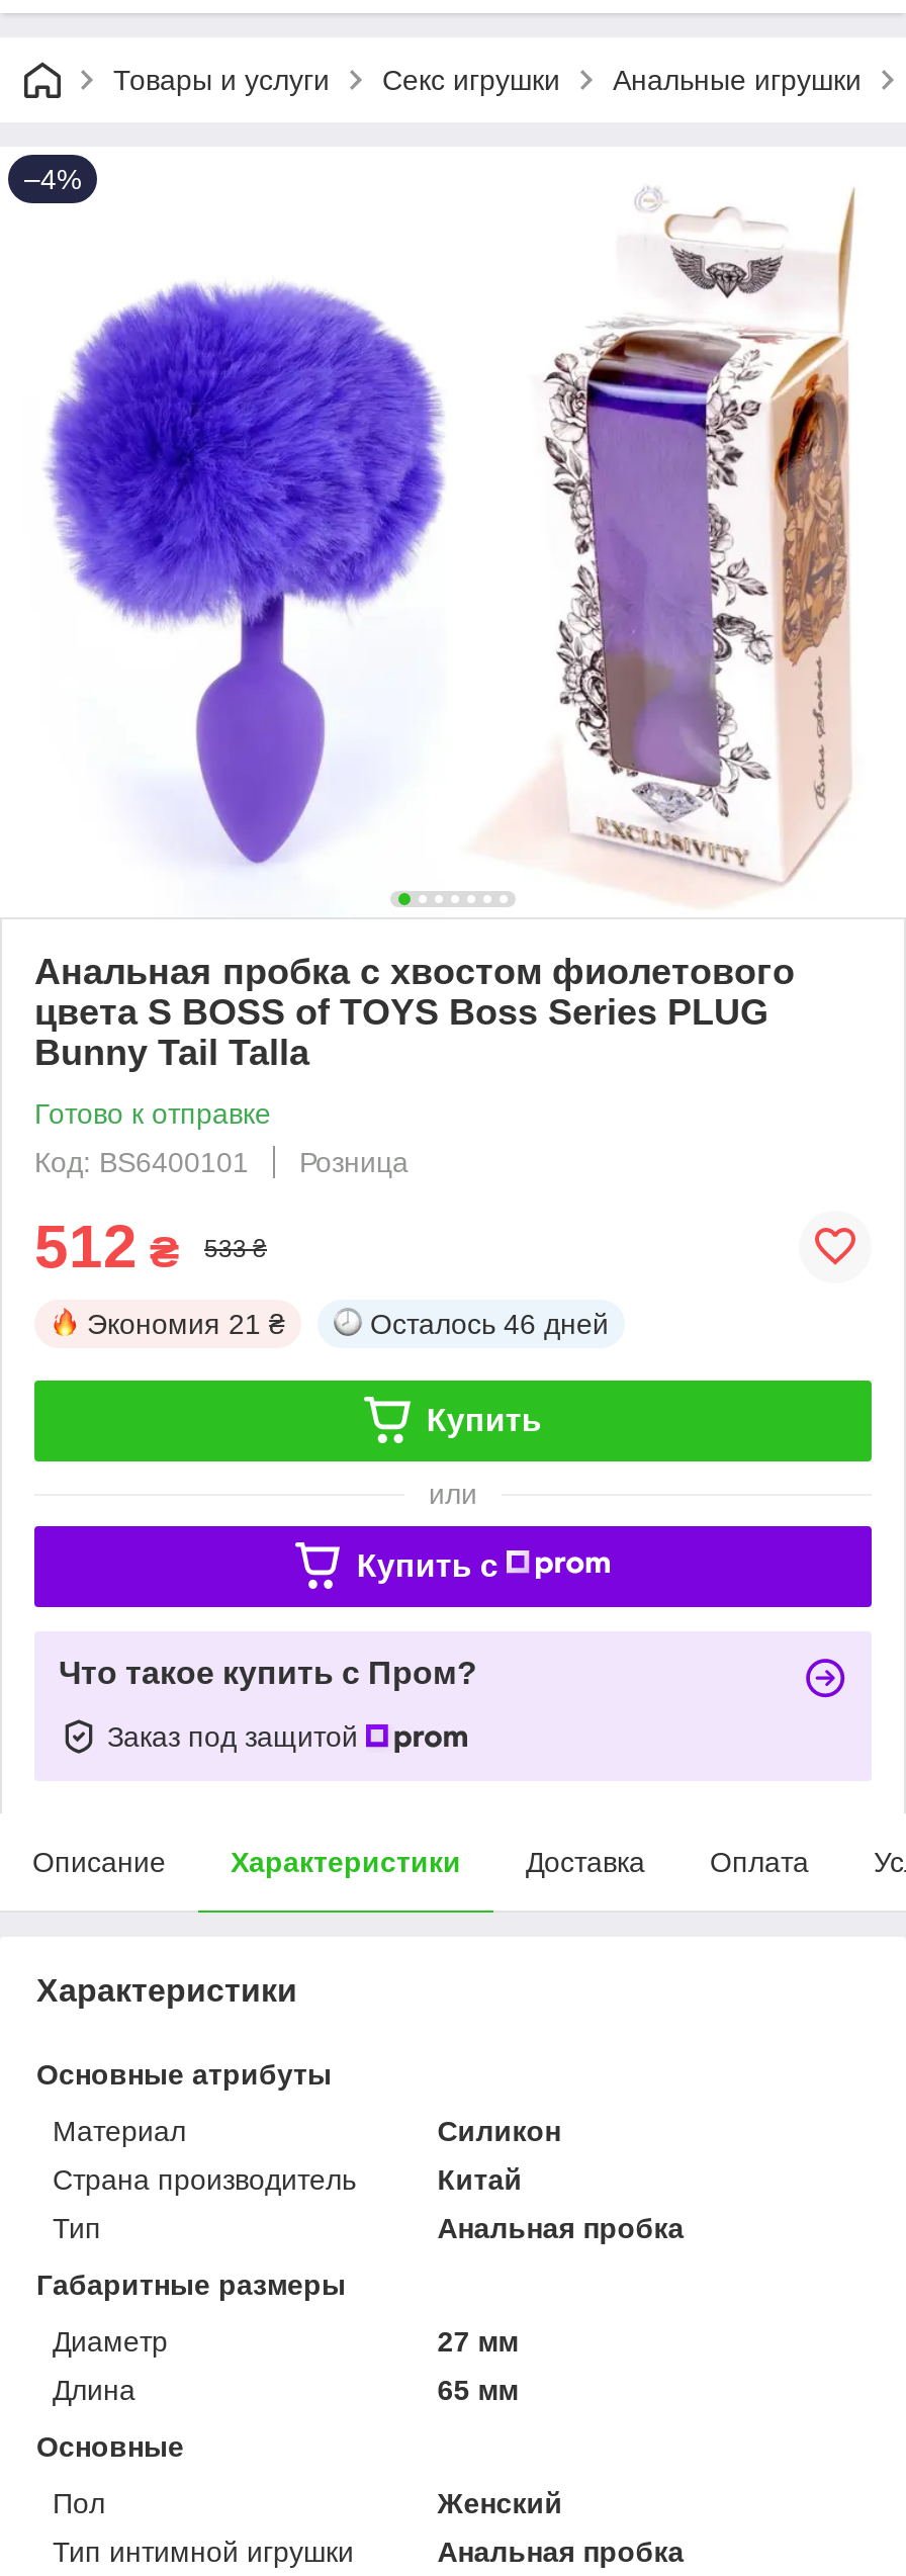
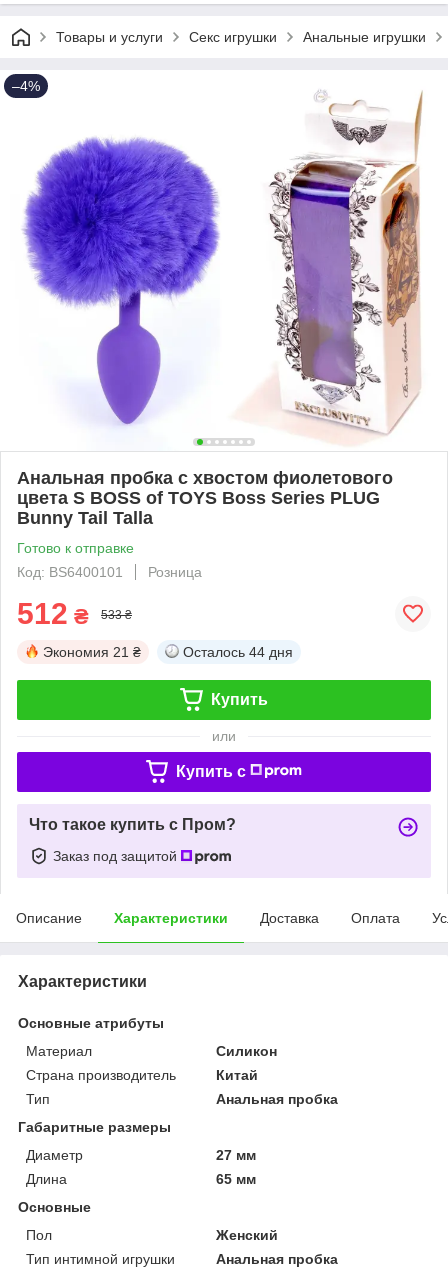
- Осталось 46 дней
+ Осталось 44 дня
